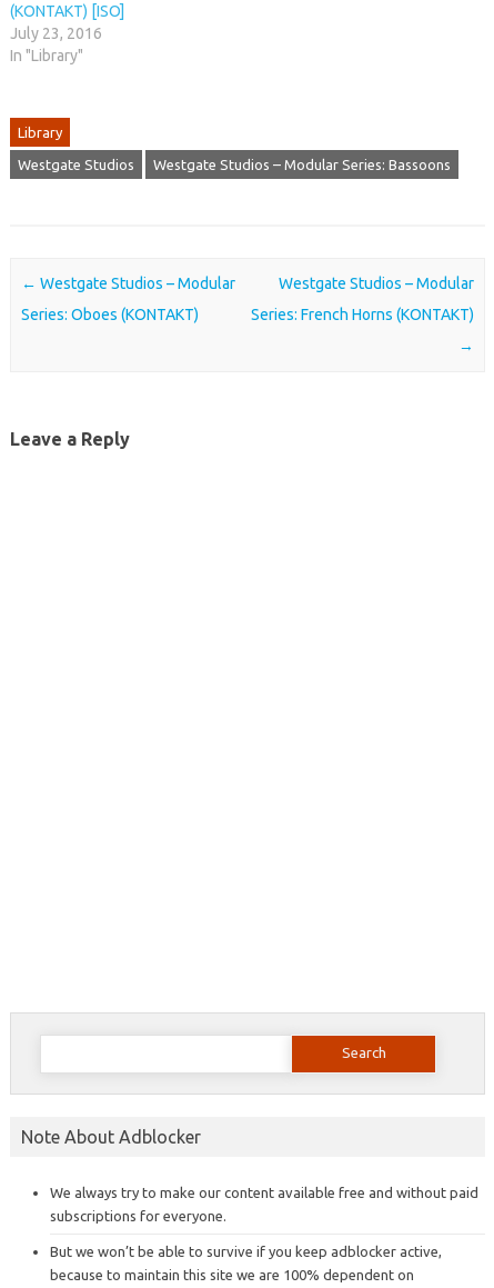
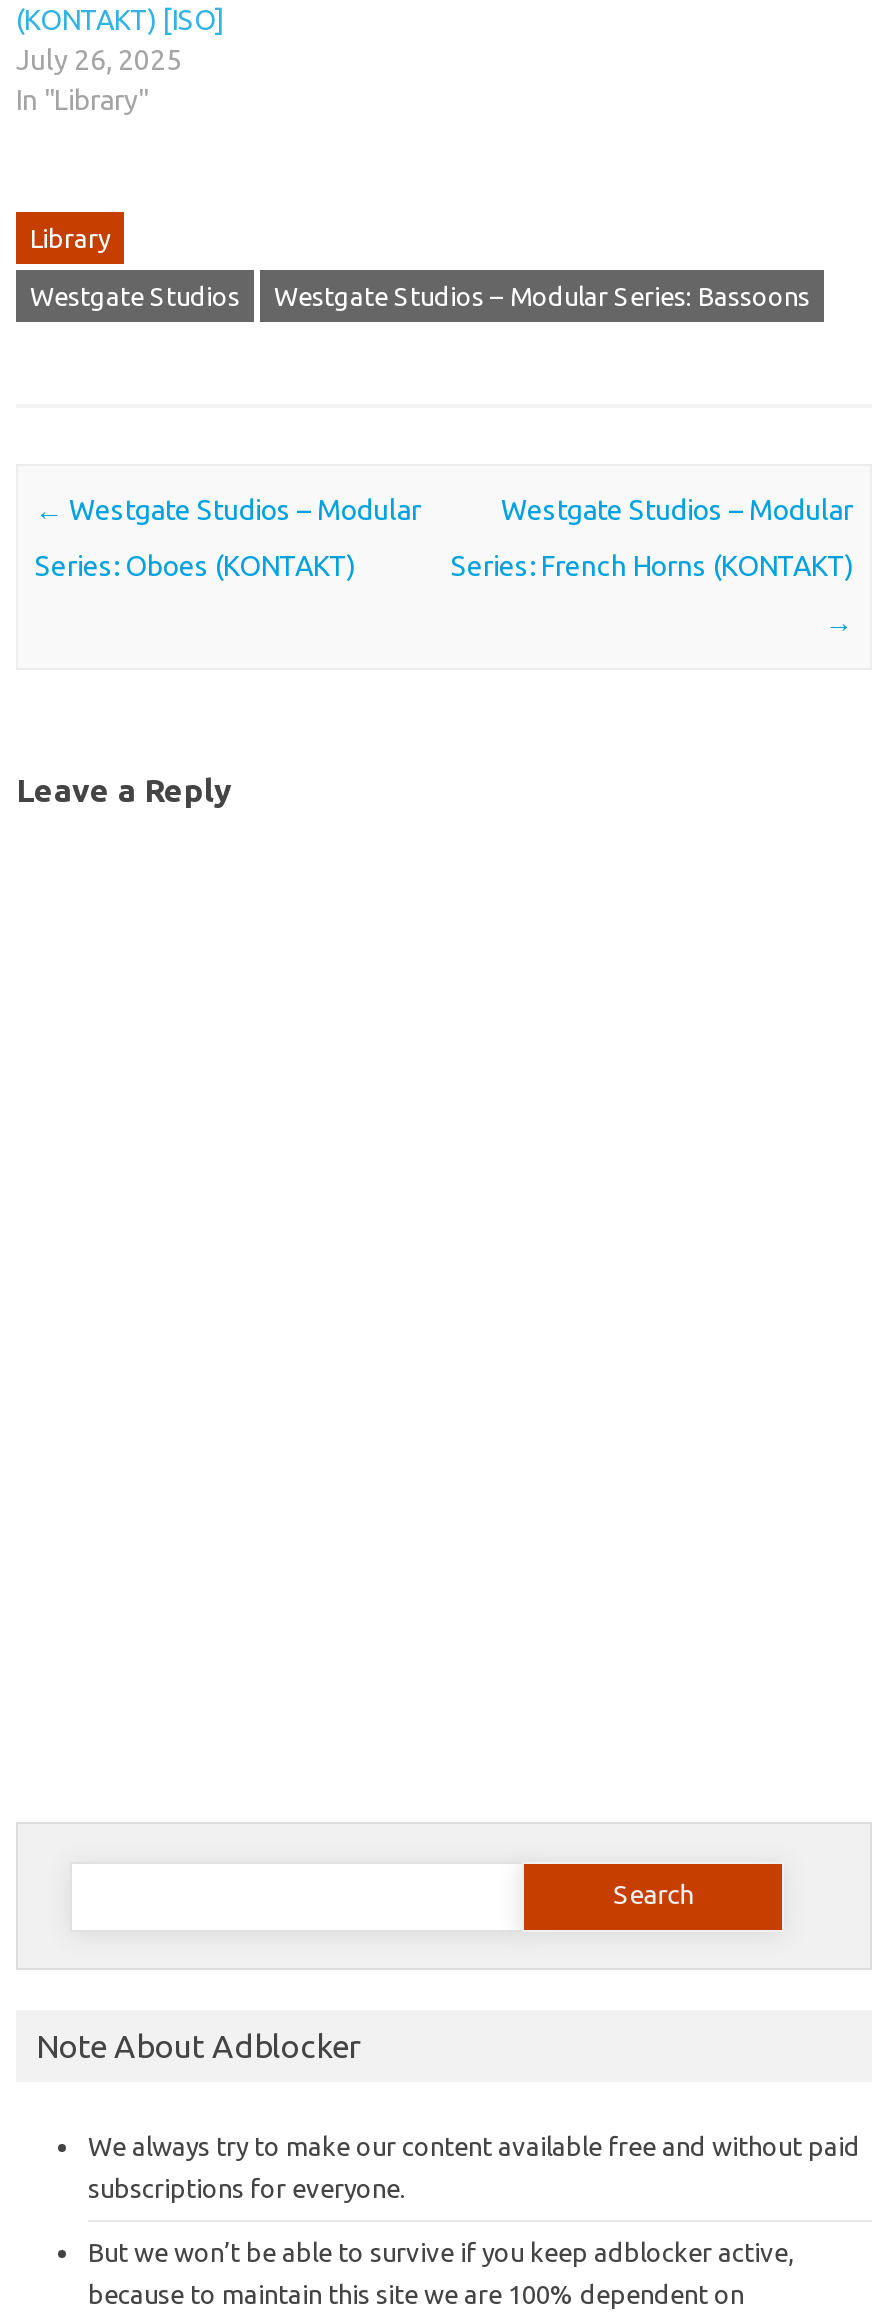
- July 23, 2016
+ July 26, 2025
